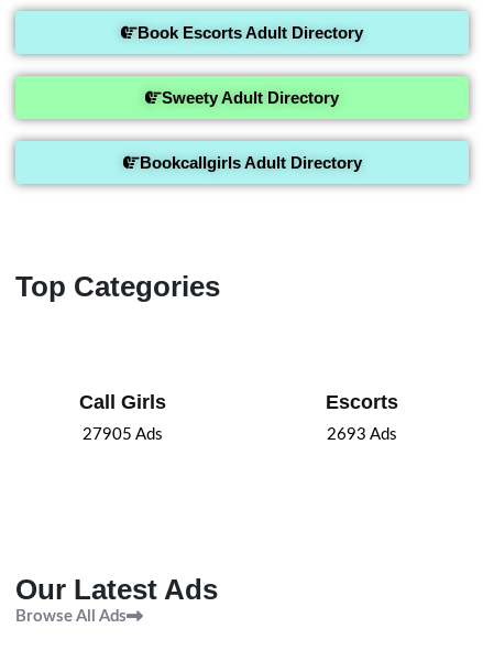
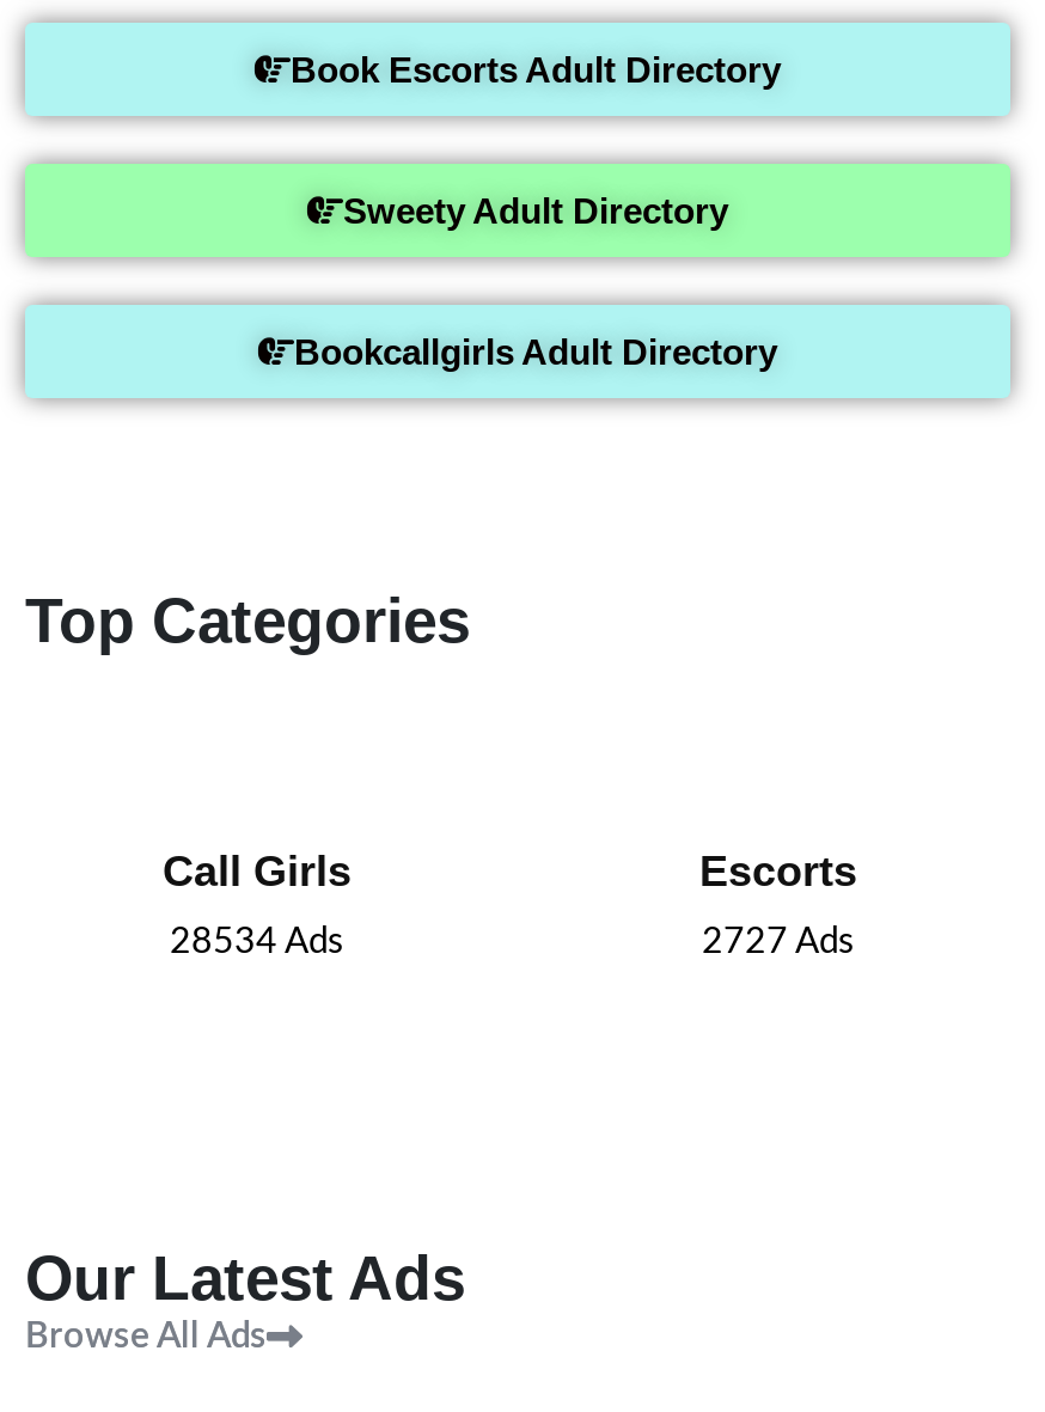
- 27905 Ads
+ 28534 Ads

- 2693 Ads
+ 2727 Ads
